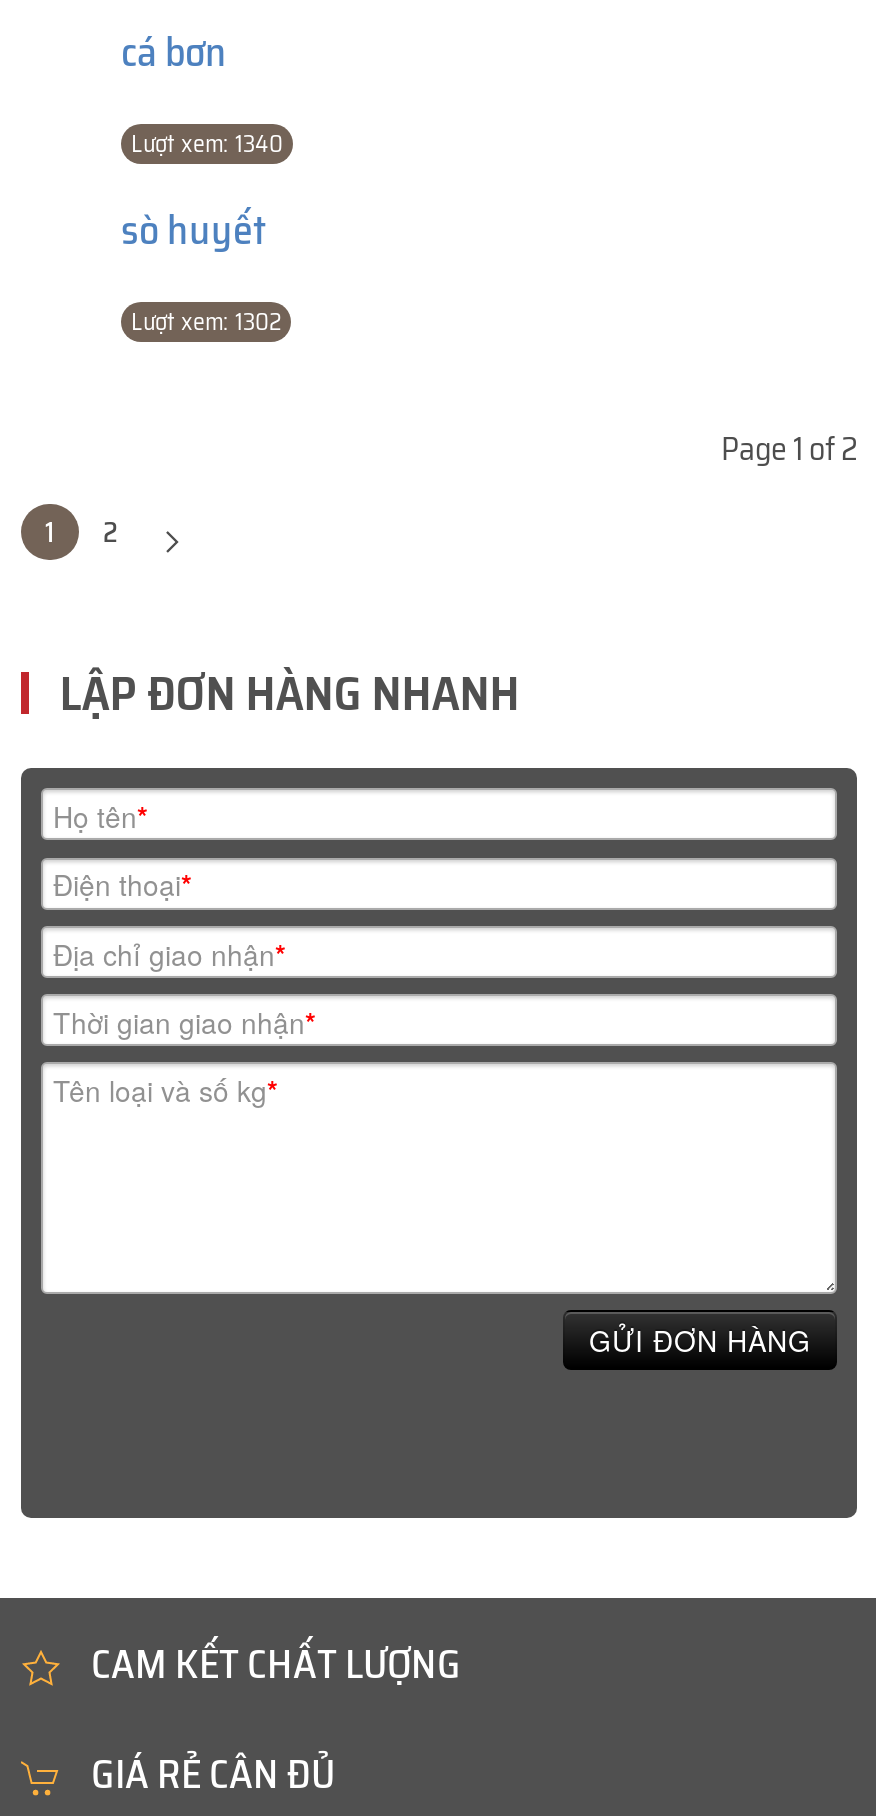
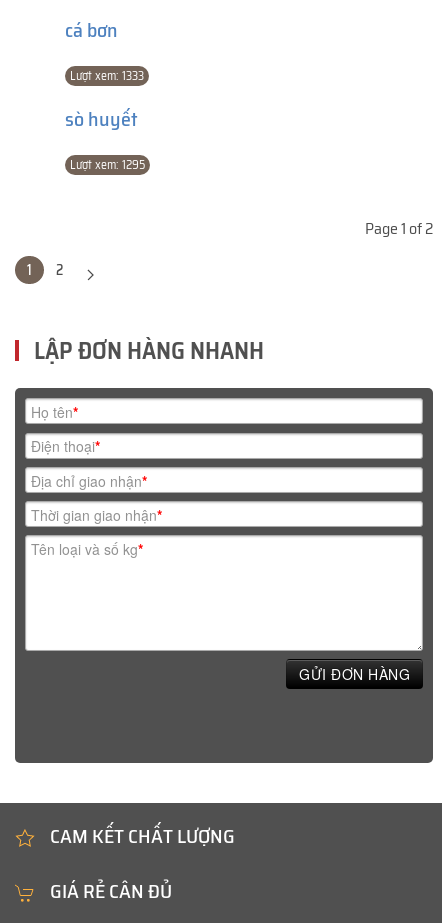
- Lượt xem: 1340
+ Lượt xem: 1333

- Lượt xem: 1302
+ Lượt xem: 1295
